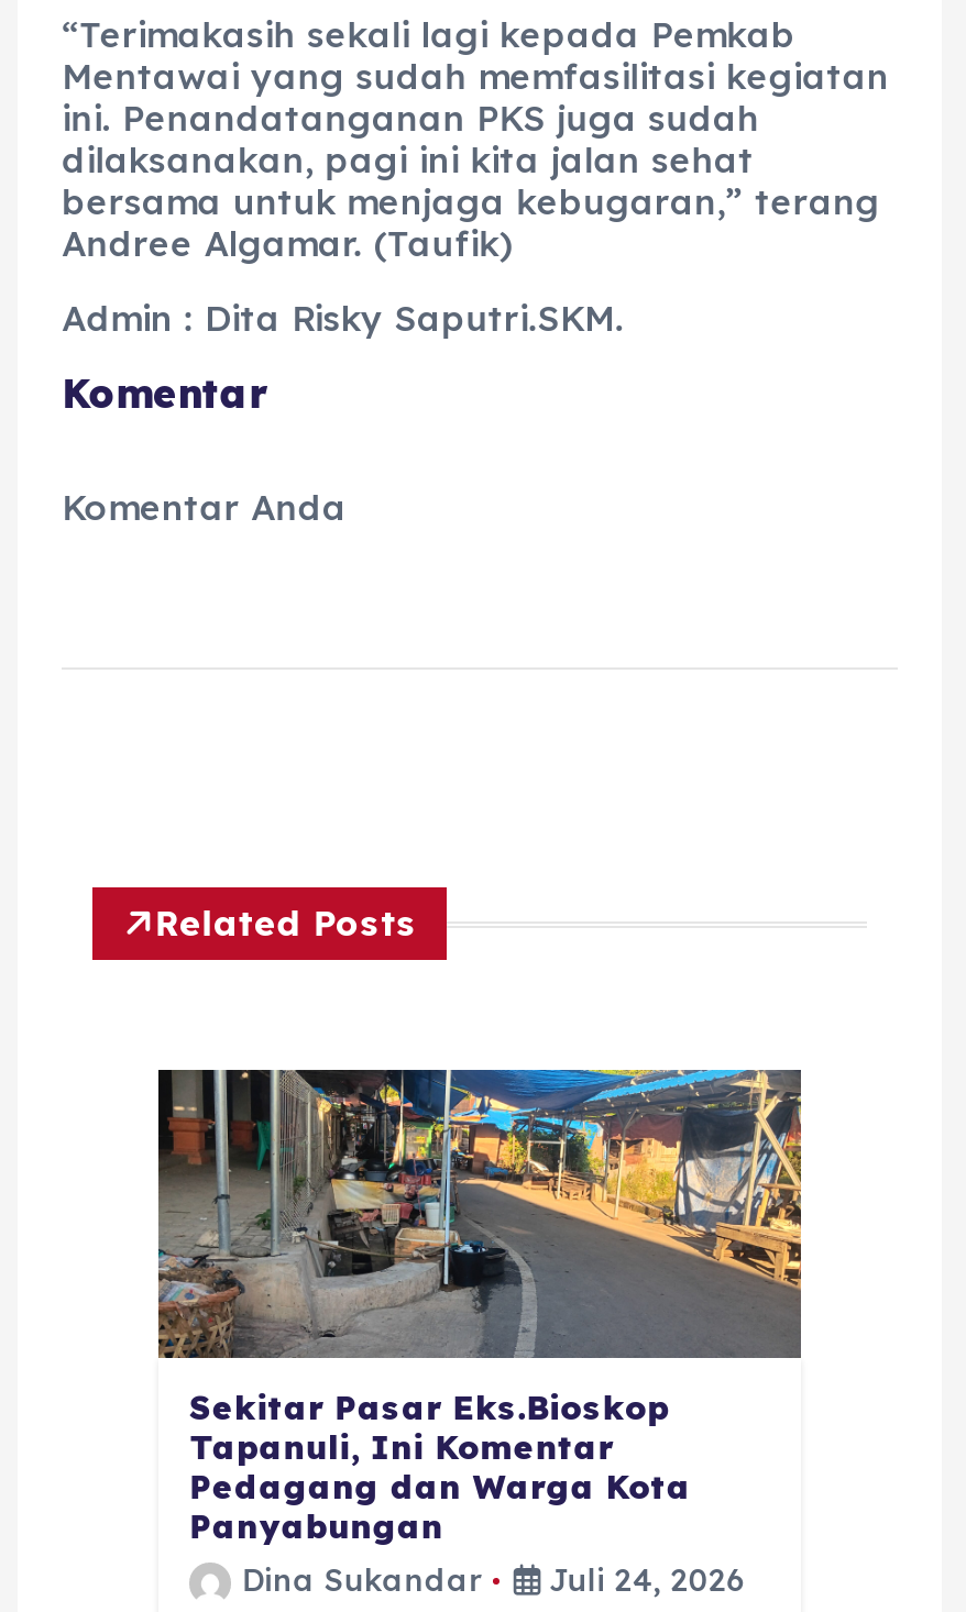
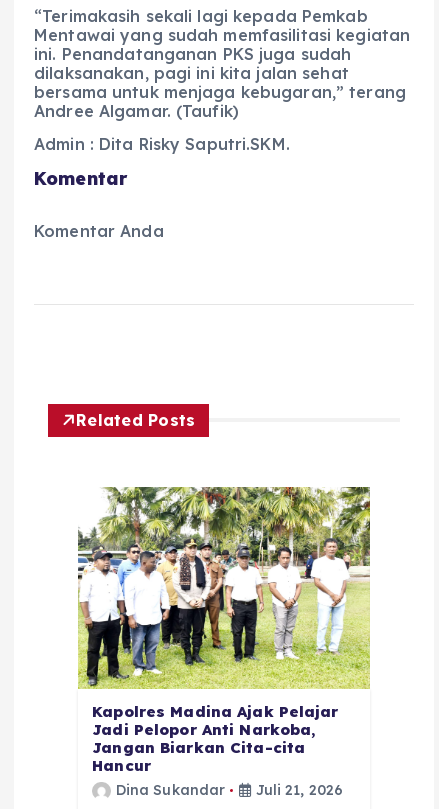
- [image]
- Sekitar Pasar Eks.Bioskop
- Tapanuli, Ini Komentar
- Pedagang dan Warga Kota
- Panyabungan
+ [image]
+ Kapolres Madina Ajak Pelajar
+ Jadi Pelopor Anti Narkoba,
+ Jangan Biarkan Cita-cita
+ Hancur

- Dina Sukandar Juli 24, 2026
+ Dina Sukandar Juli 21, 2026
